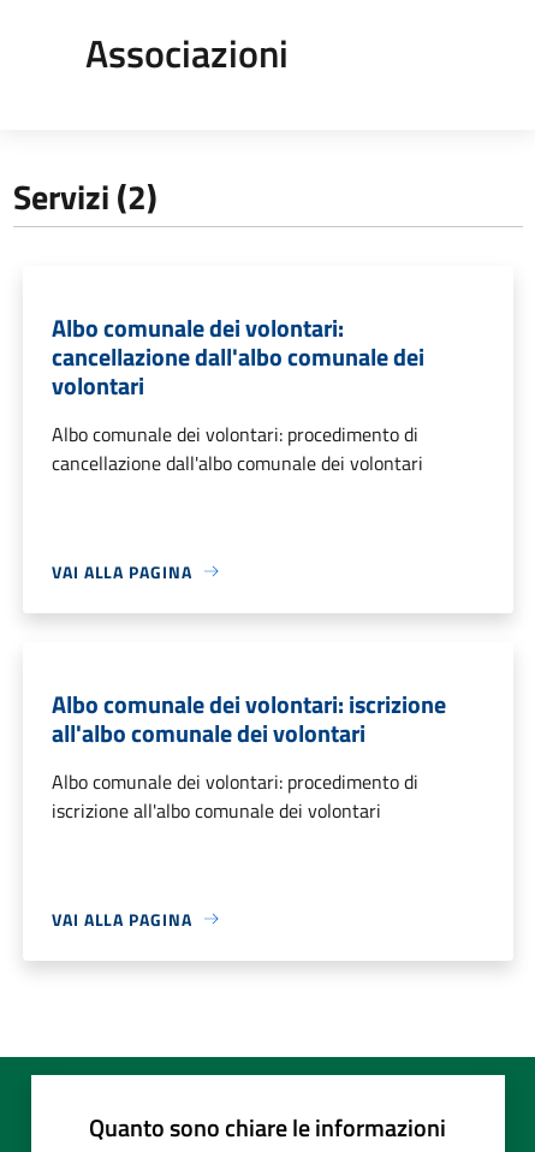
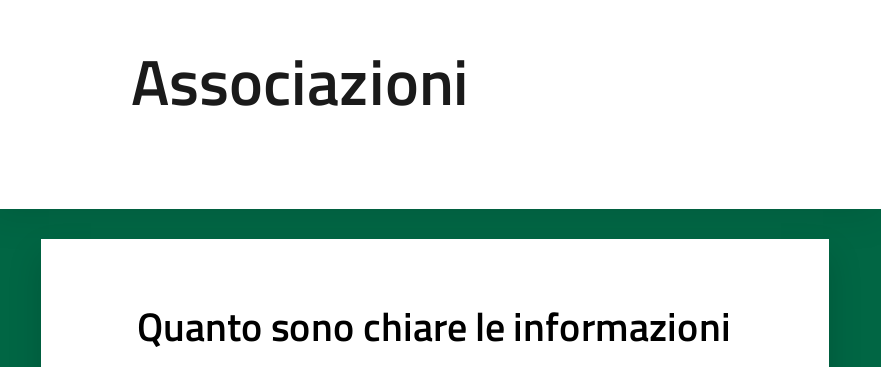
- Servizi (2)
- Albo comunale dei volontari:
- cancellazione dall'albo comunale dei
- volontari
- Albo comunale dei volontari: procedimento di
- cancellazione dall'albo comunale dei volontari

- VAI ALLA PAGINA

- Albo comunale dei volontari: iscrizione
- all'albo comunale dei volontari
- Albo comunale dei volontari: procedimento di
- iscrizione all'albo comunale dei volontari

- VAI ALLA PAGINA
